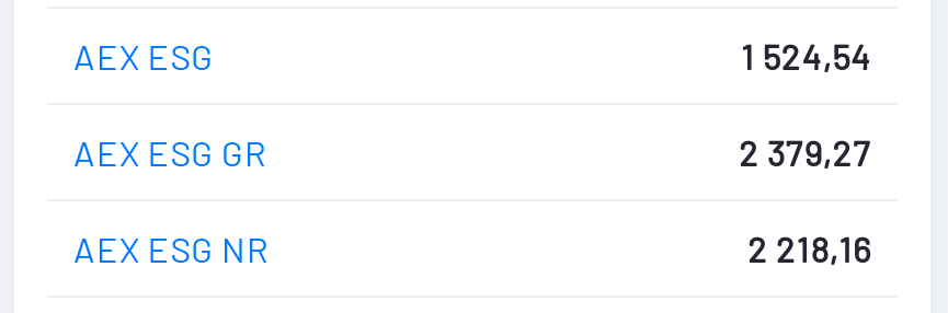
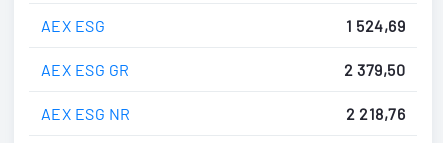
- 1 524,54
+ 1 524,69

- 2 379,27
+ 2 379,50

- 2 218,16
+ 2 218,76
